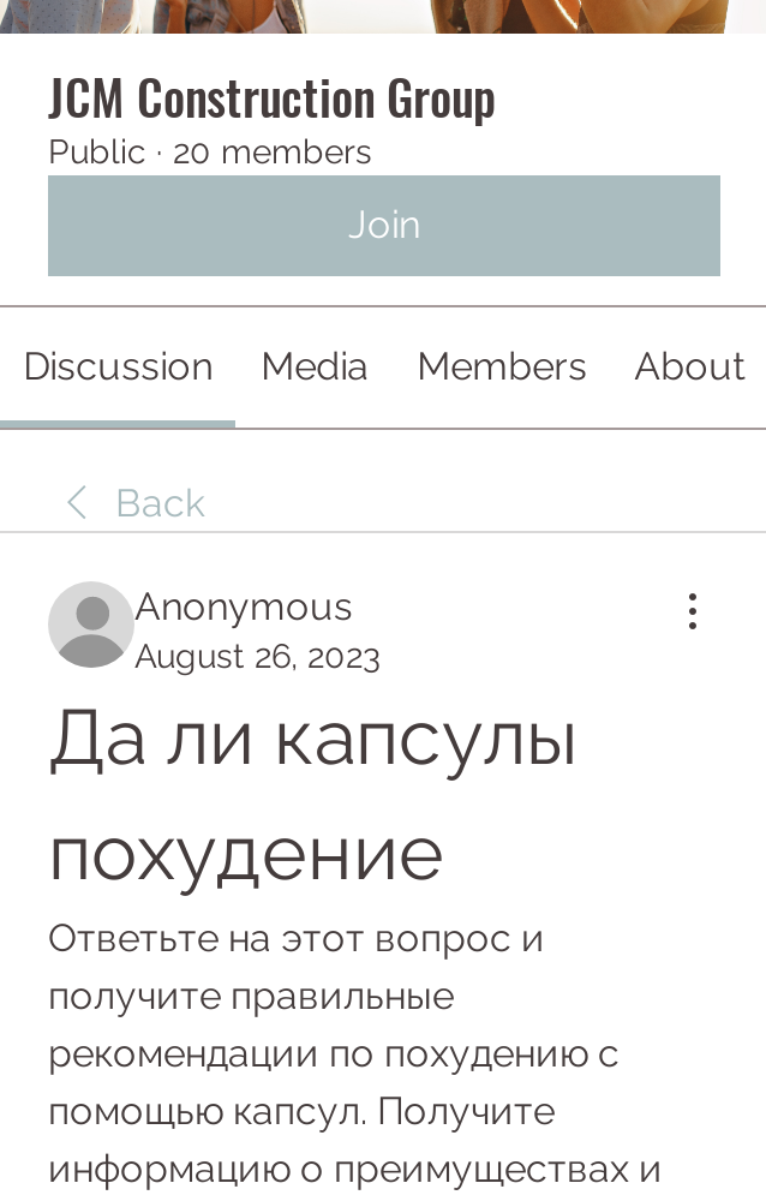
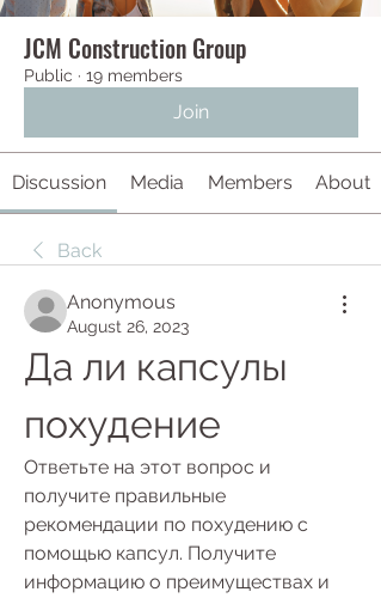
- Public · 20 members
+ Public · 19 members
